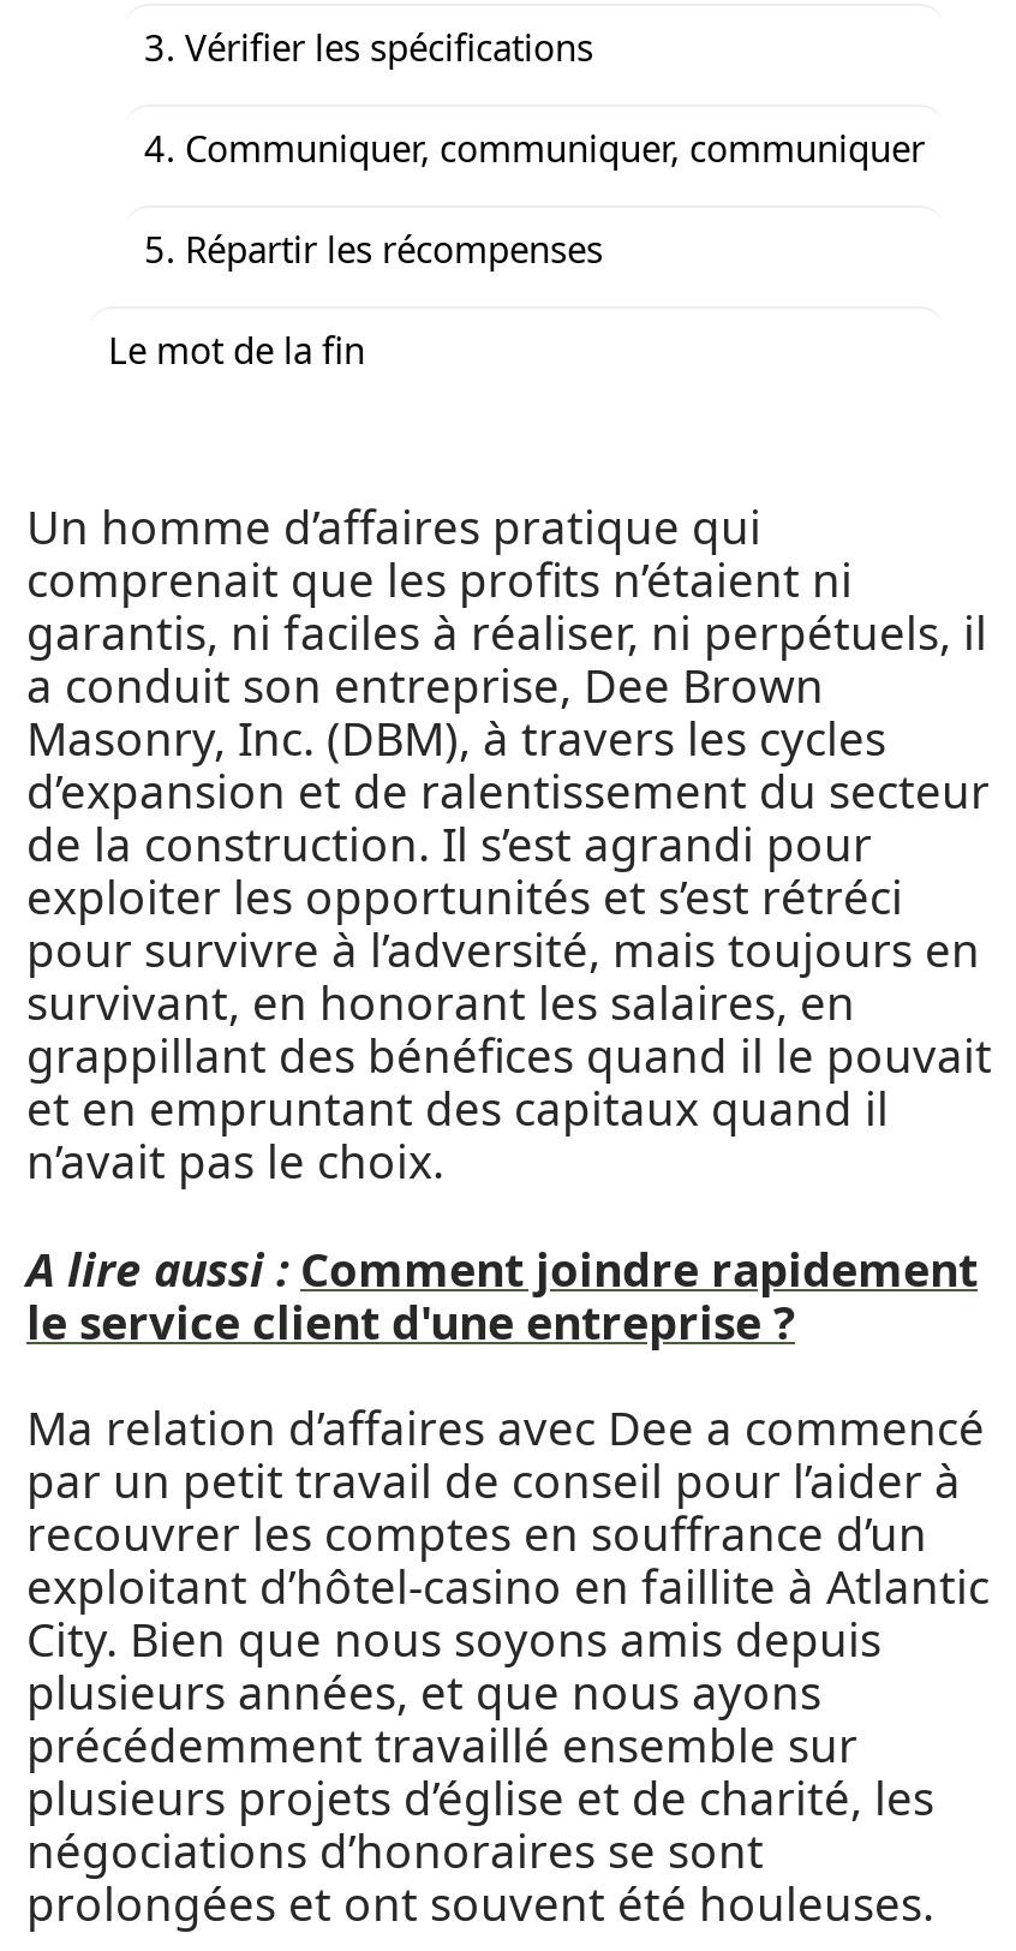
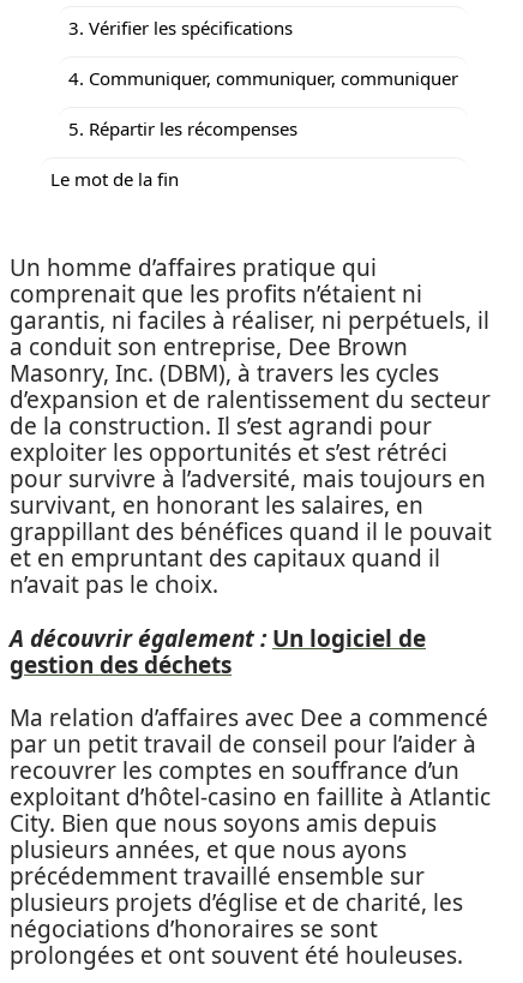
- A lire aussi : Comment joindre rapidement
- le service client d'une entreprise ?
+ A découvrir également : Un logiciel de
+ gestion des déchets
